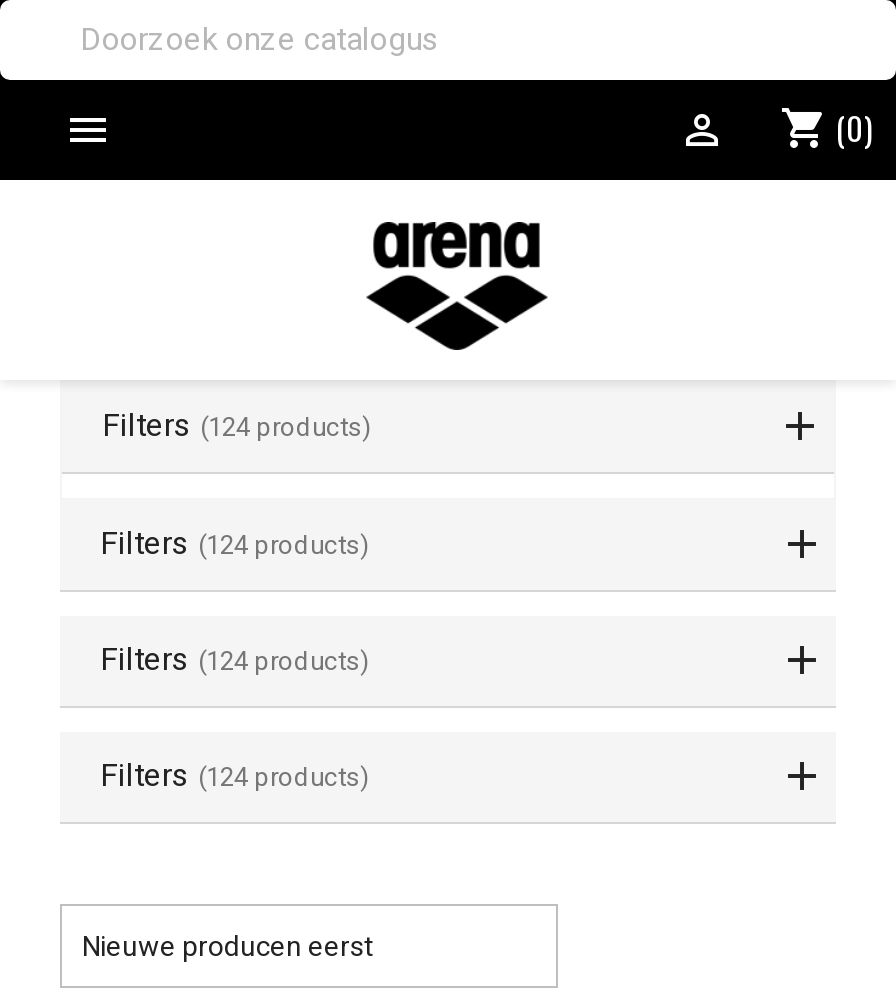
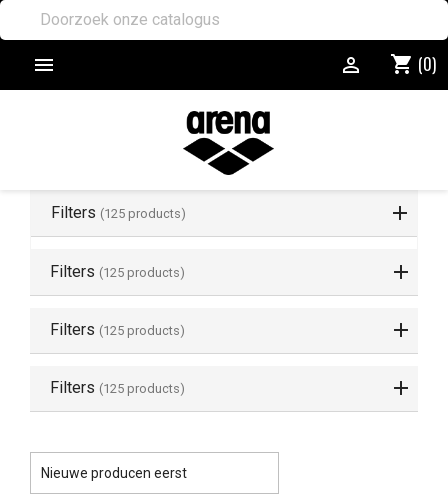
- Filters (124 products)
+ Filters (125 products)

- Filters (124 products)
+ Filters (125 products)

- Filters (124 products)
+ Filters (125 products)

- Filters (124 products)
+ Filters (125 products)
